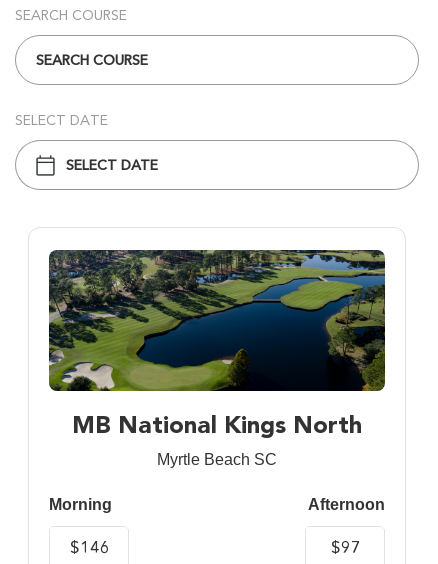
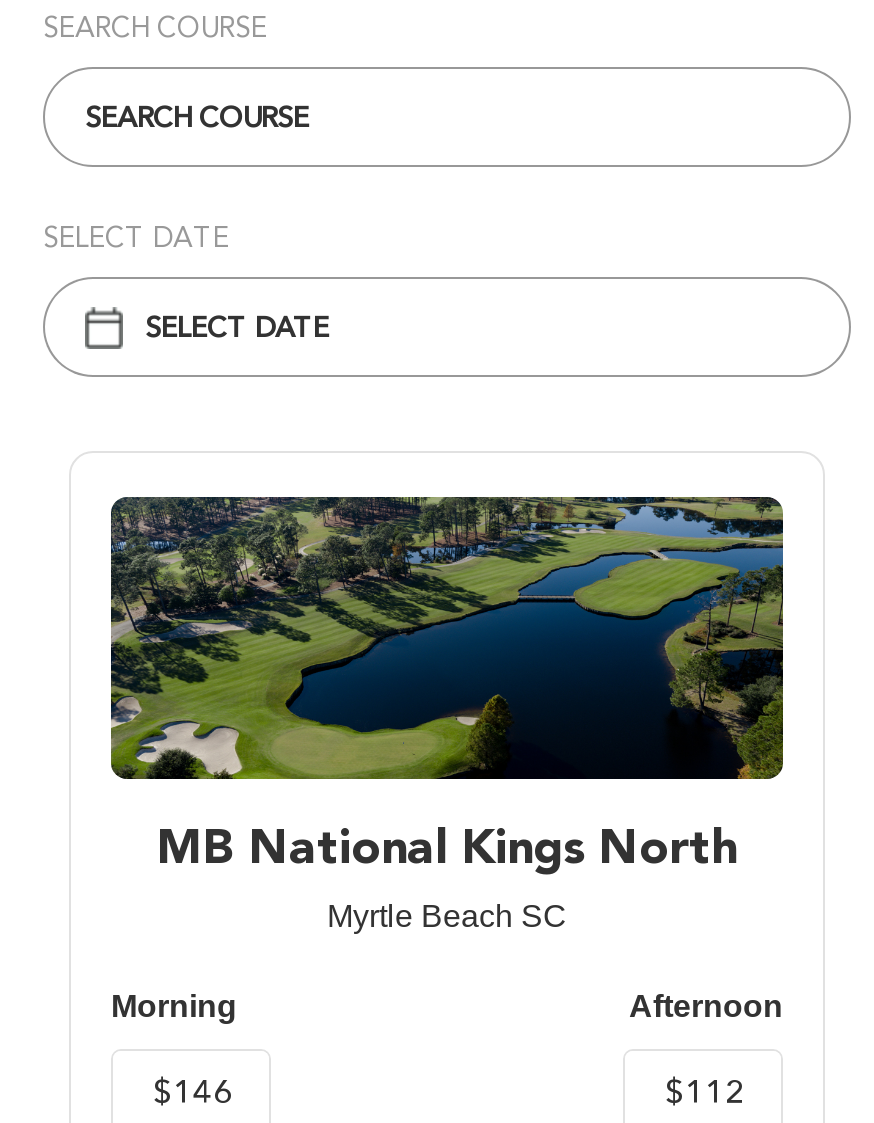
- $97
+ $112
